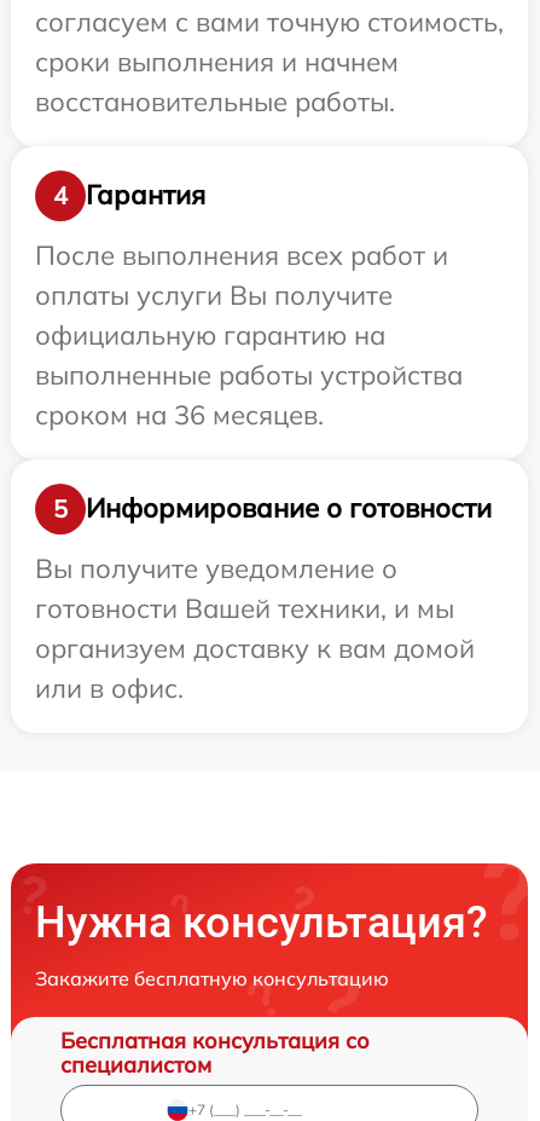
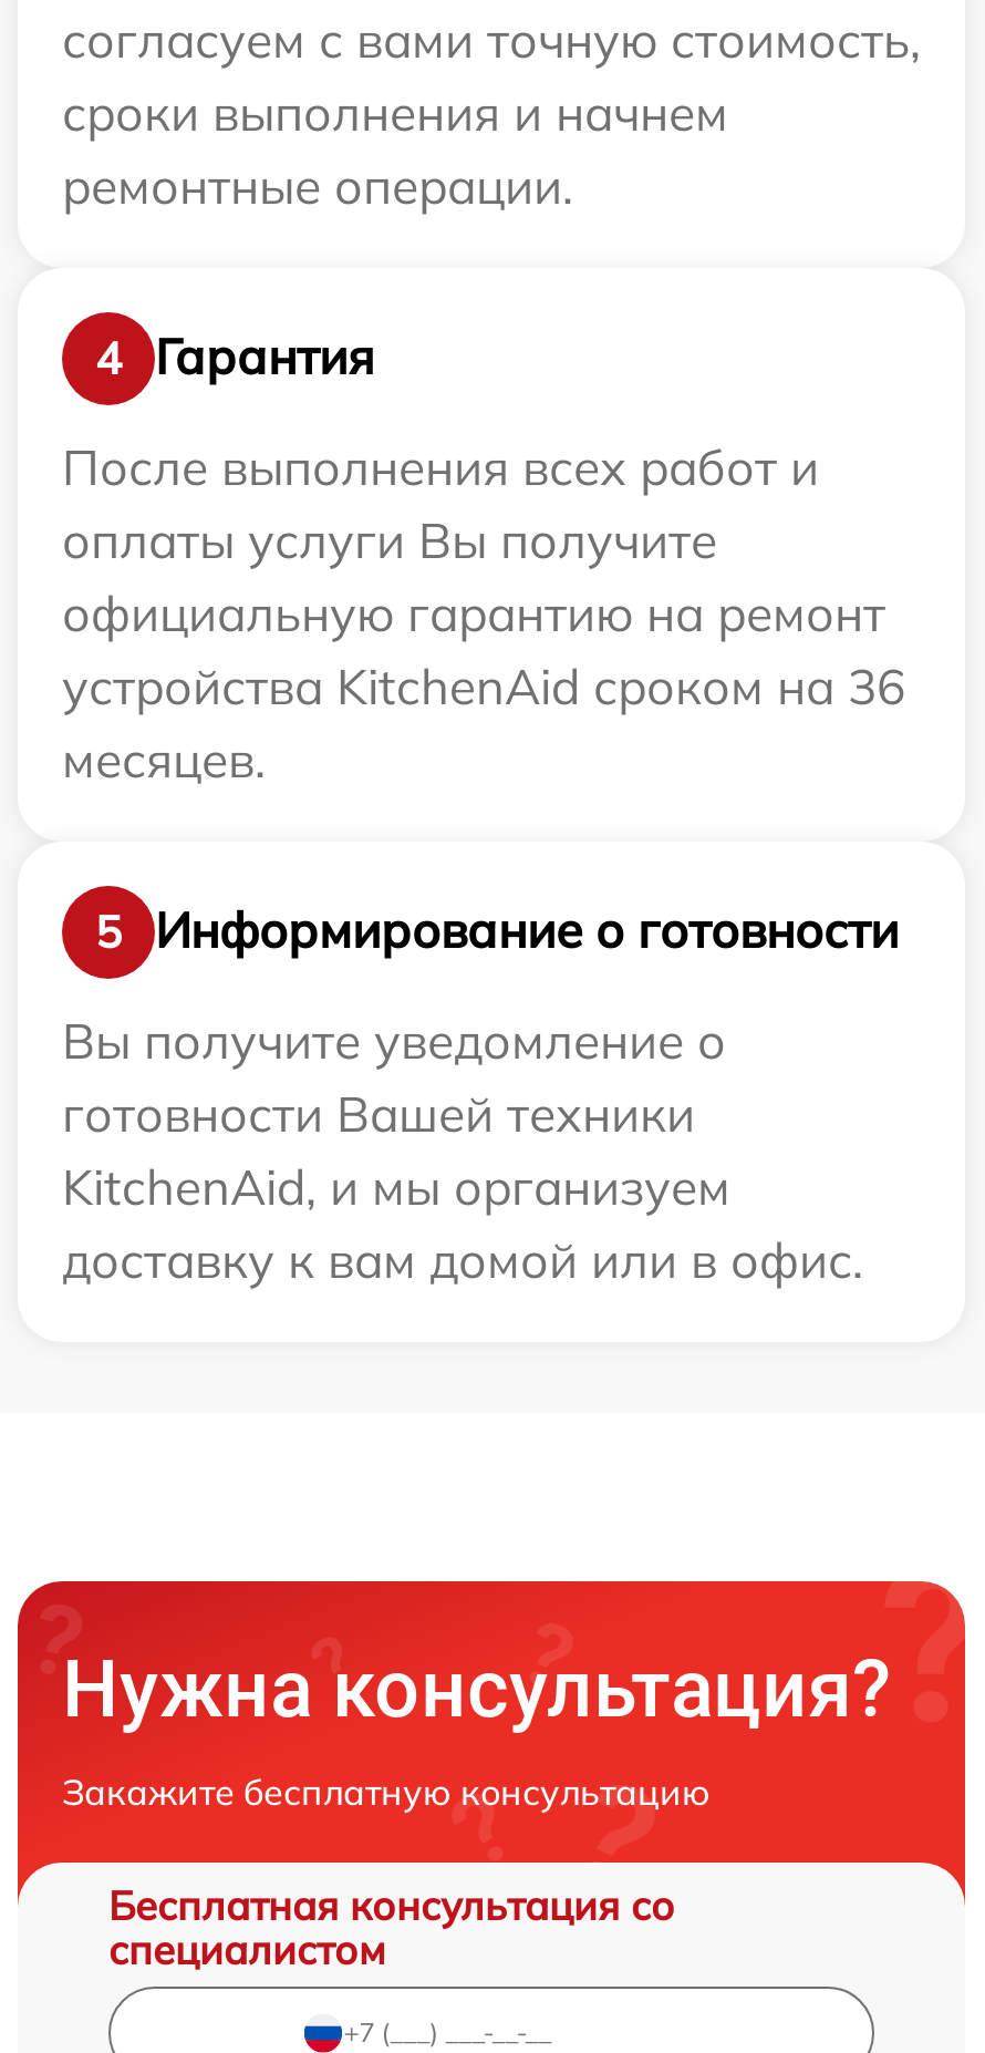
- восстановительные работы.
+ ремонтные операции.

- официальную гарантию на
- выполненные работы устройства
- сроком на 36 месяцев.
+ официальную гарантию на ремонт
+ устройства KitchenAid сроком на 36
+ месяцев.

- готовности Вашей техники, и мы
- организуем доставку к вам домой
- или в офис.
+ готовности Вашей техники
+ KitchenAid, и мы организуем
+ доставку к вам домой или в офис.
